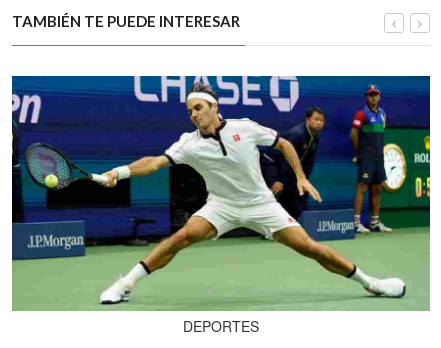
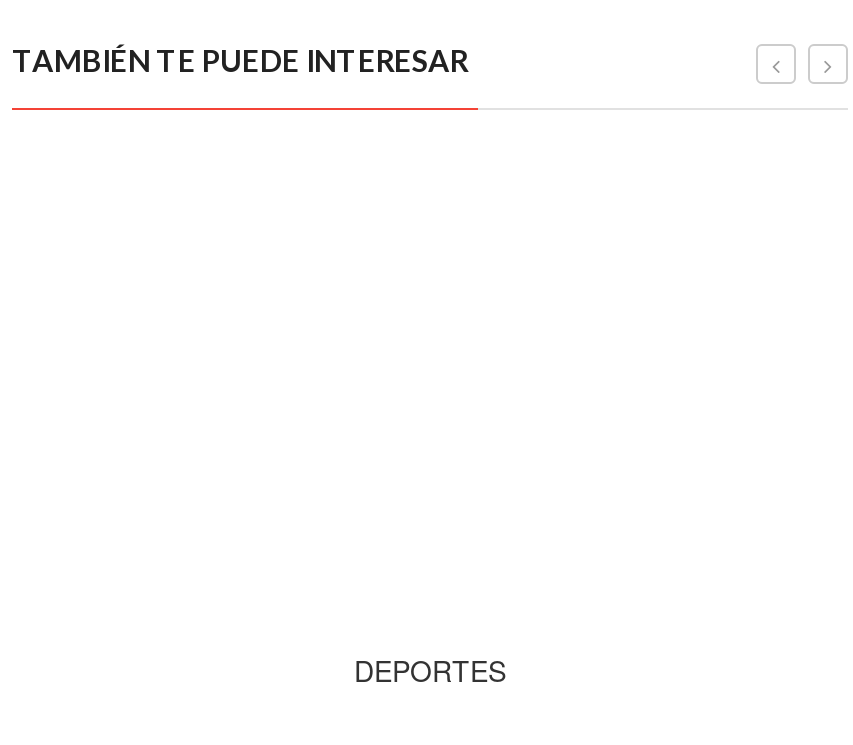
- [image]
